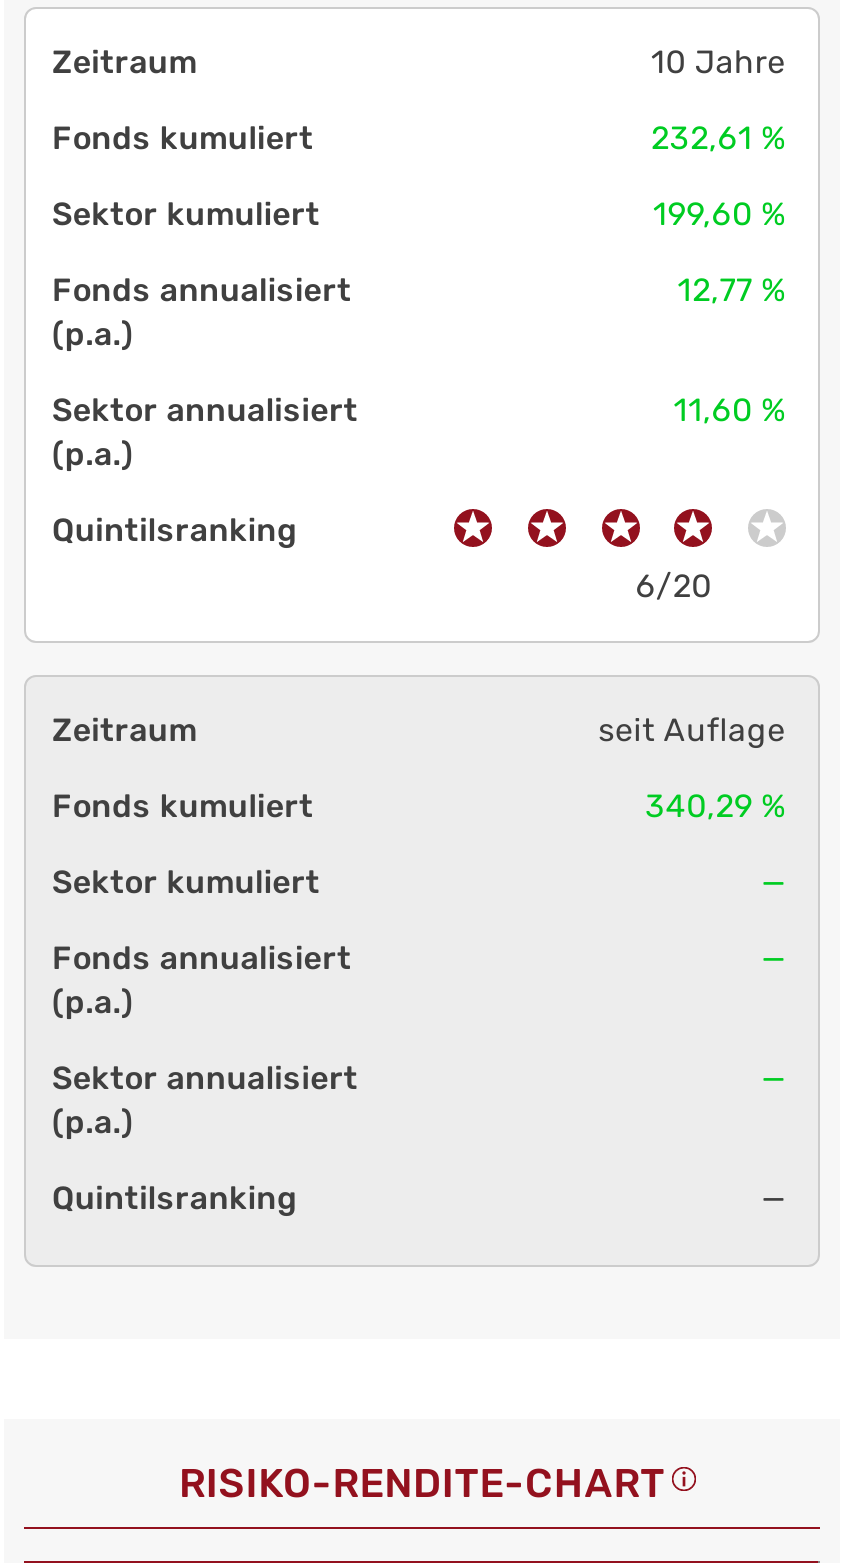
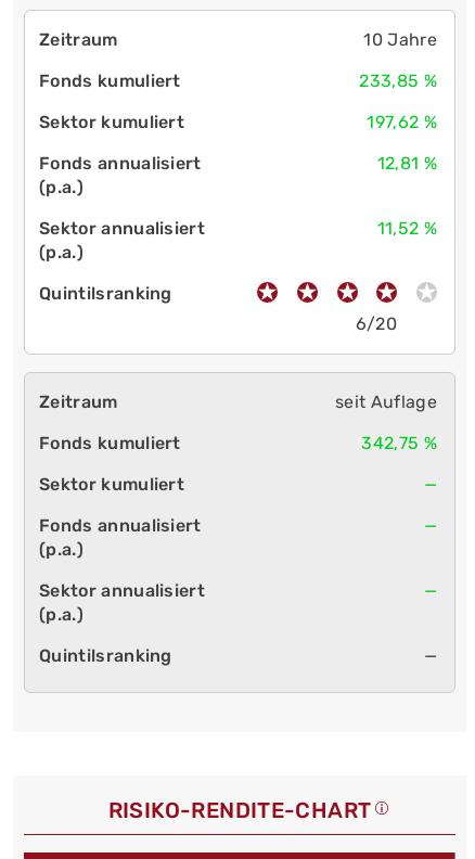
- 232,61 %
+ 233,85 %

- 199,60 %
+ 197,62 %

- 12,77 %
+ 12,81 %

- 11,60 %
+ 11,52 %

- 340,29 %
+ 342,75 %
